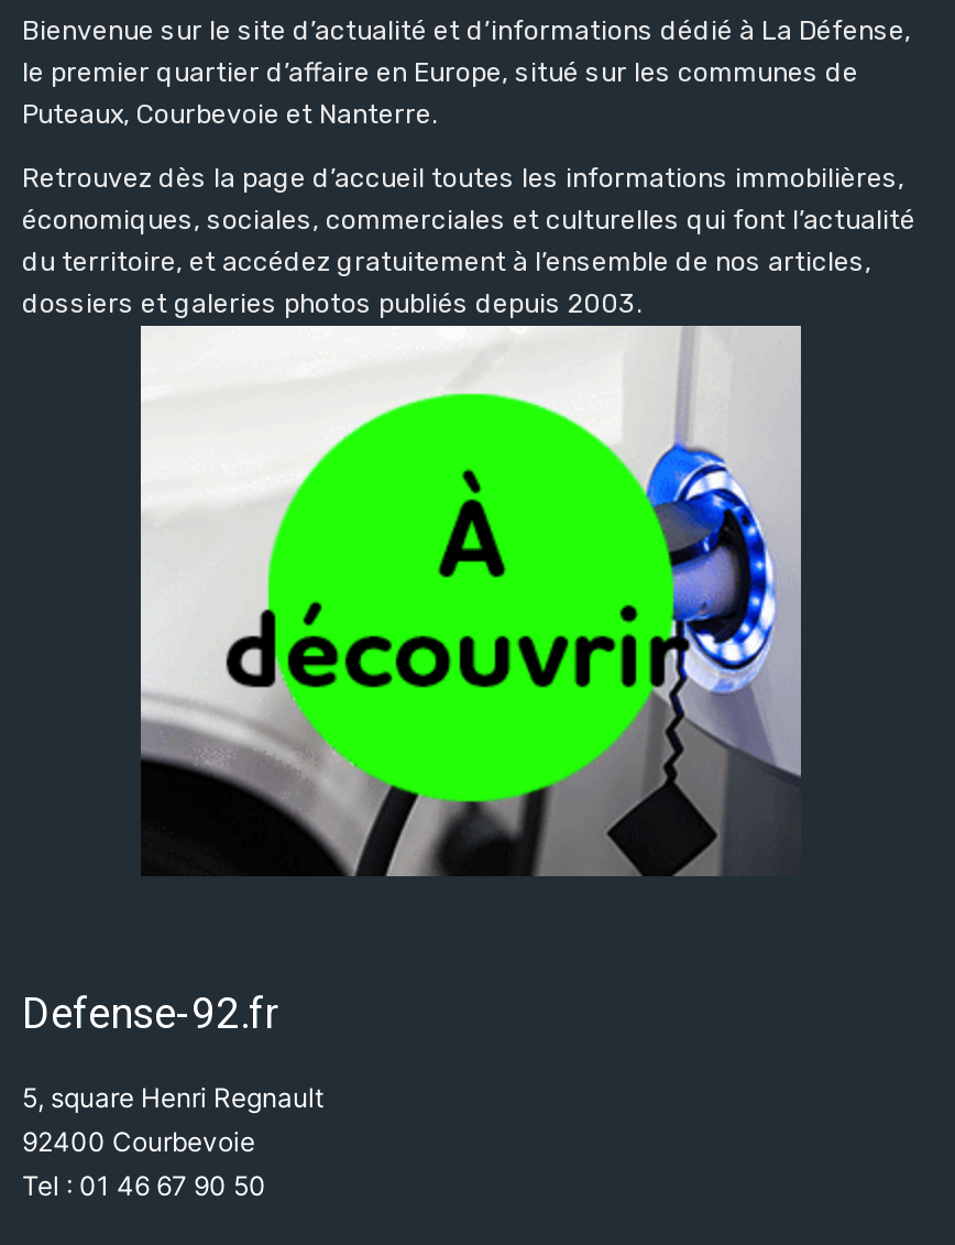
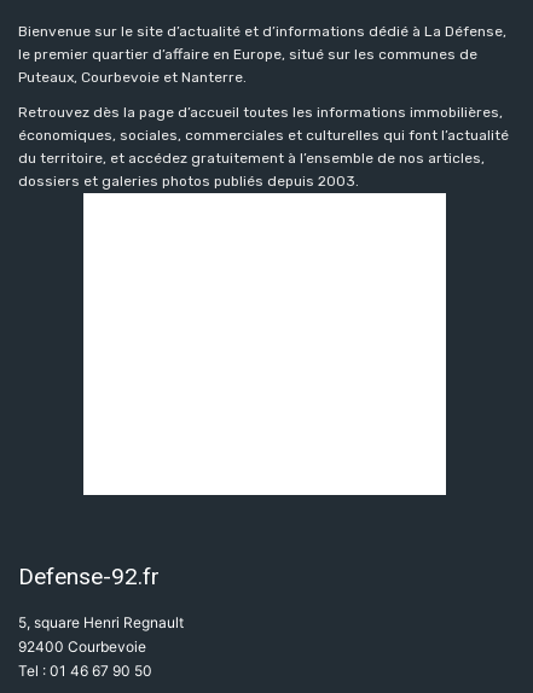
- [image]
